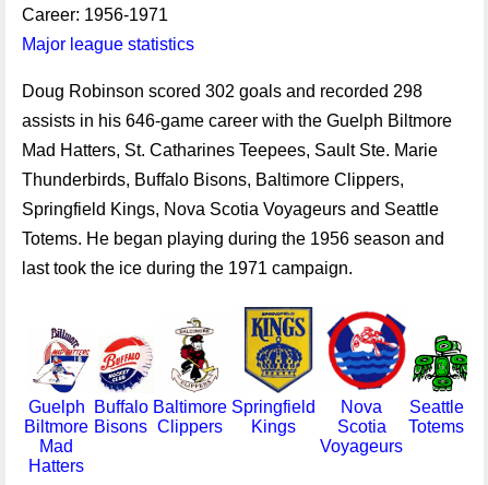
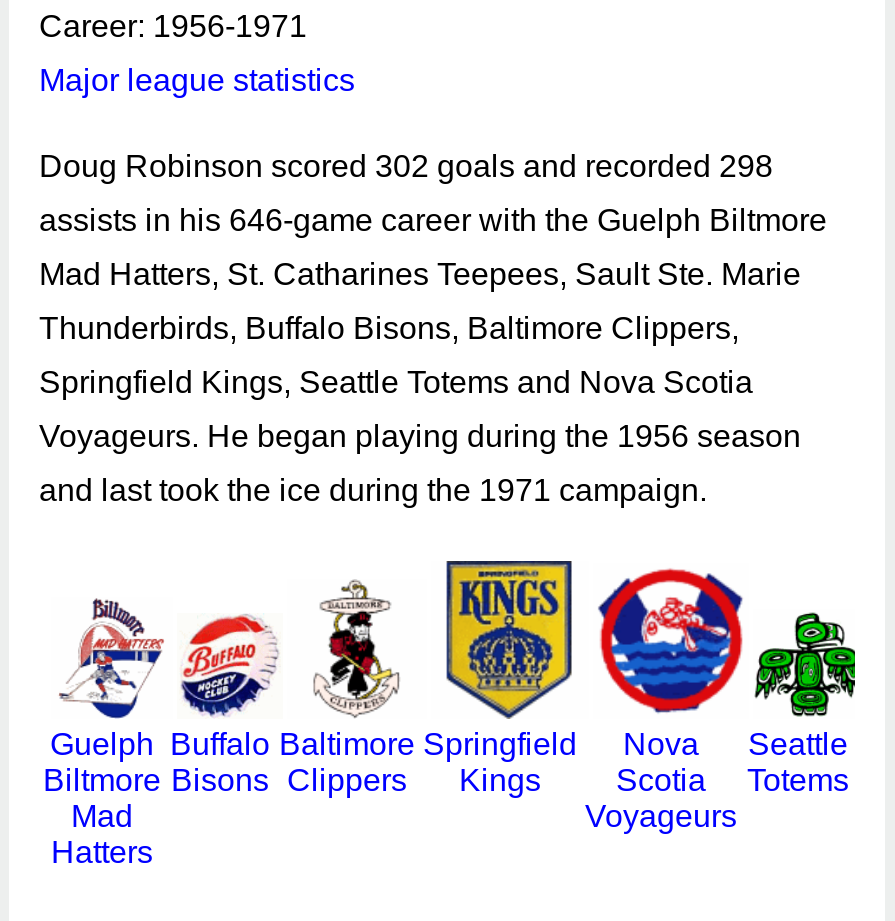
- Springfield Kings, Nova Scotia Voyageurs and Seattle
+ Springfield Kings, Seattle Totems and Nova Scotia

- Totems. He began playing during the 1956 season and
+ Voyageurs. He began playing during the 1956 season

- last took the ice during the 1971 campaign.
+ and last took the ice during the 1971 campaign.
